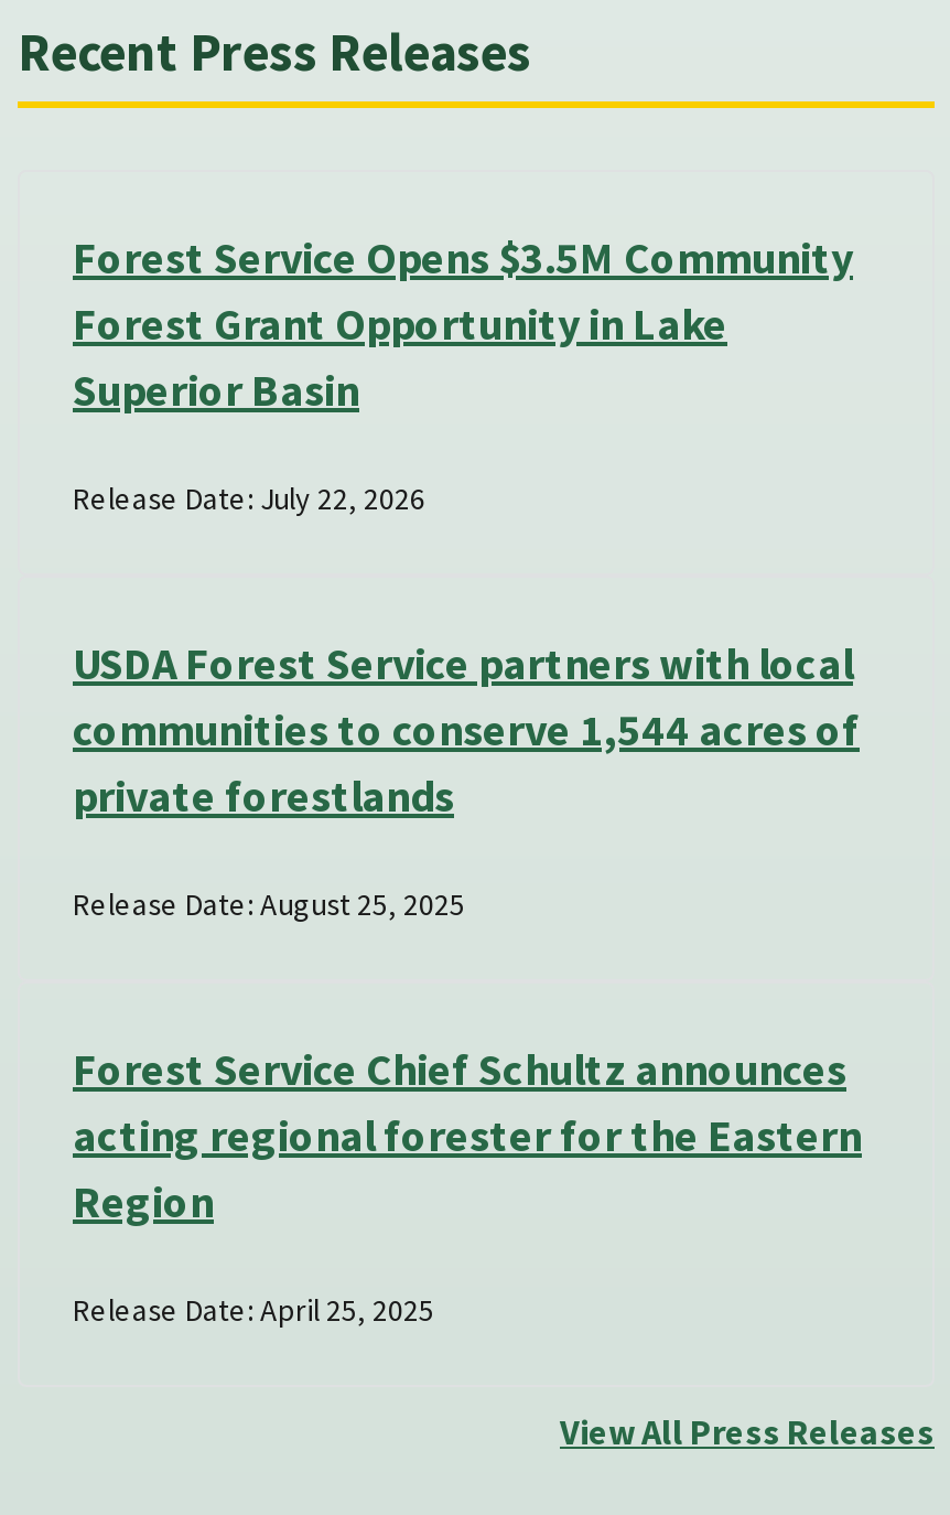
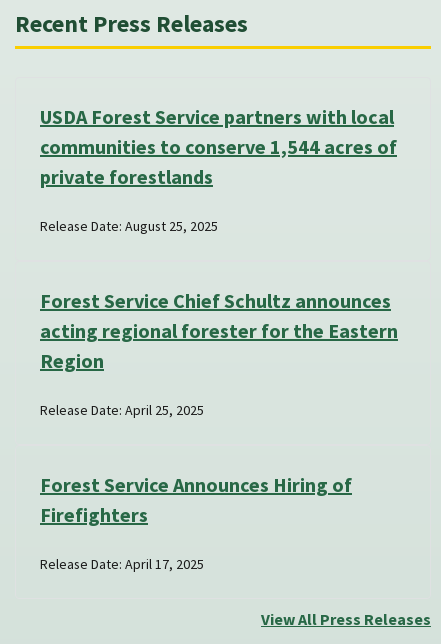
- Forest Service Opens $3.5M Community
- Forest Grant Opportunity in Lake
- Superior Basin
- Release Date: July 22, 2026

moved up: USDA Forest Service partners with local | communities to conserve 1,544 acres of | private forestlands | Release Date: August 25, 2025 | Forest Service Chief Schultz announces | acting regional forester for the Eastern | Region | Release Date: April 25, 2025

+ Forest Service Announces Hiring of
+ Firefighters
+ Release Date: April 17, 2025
